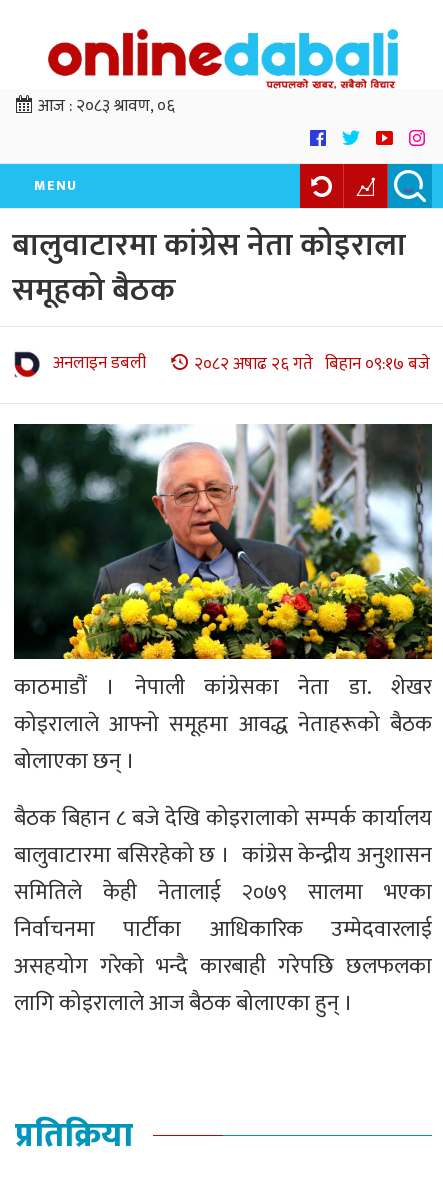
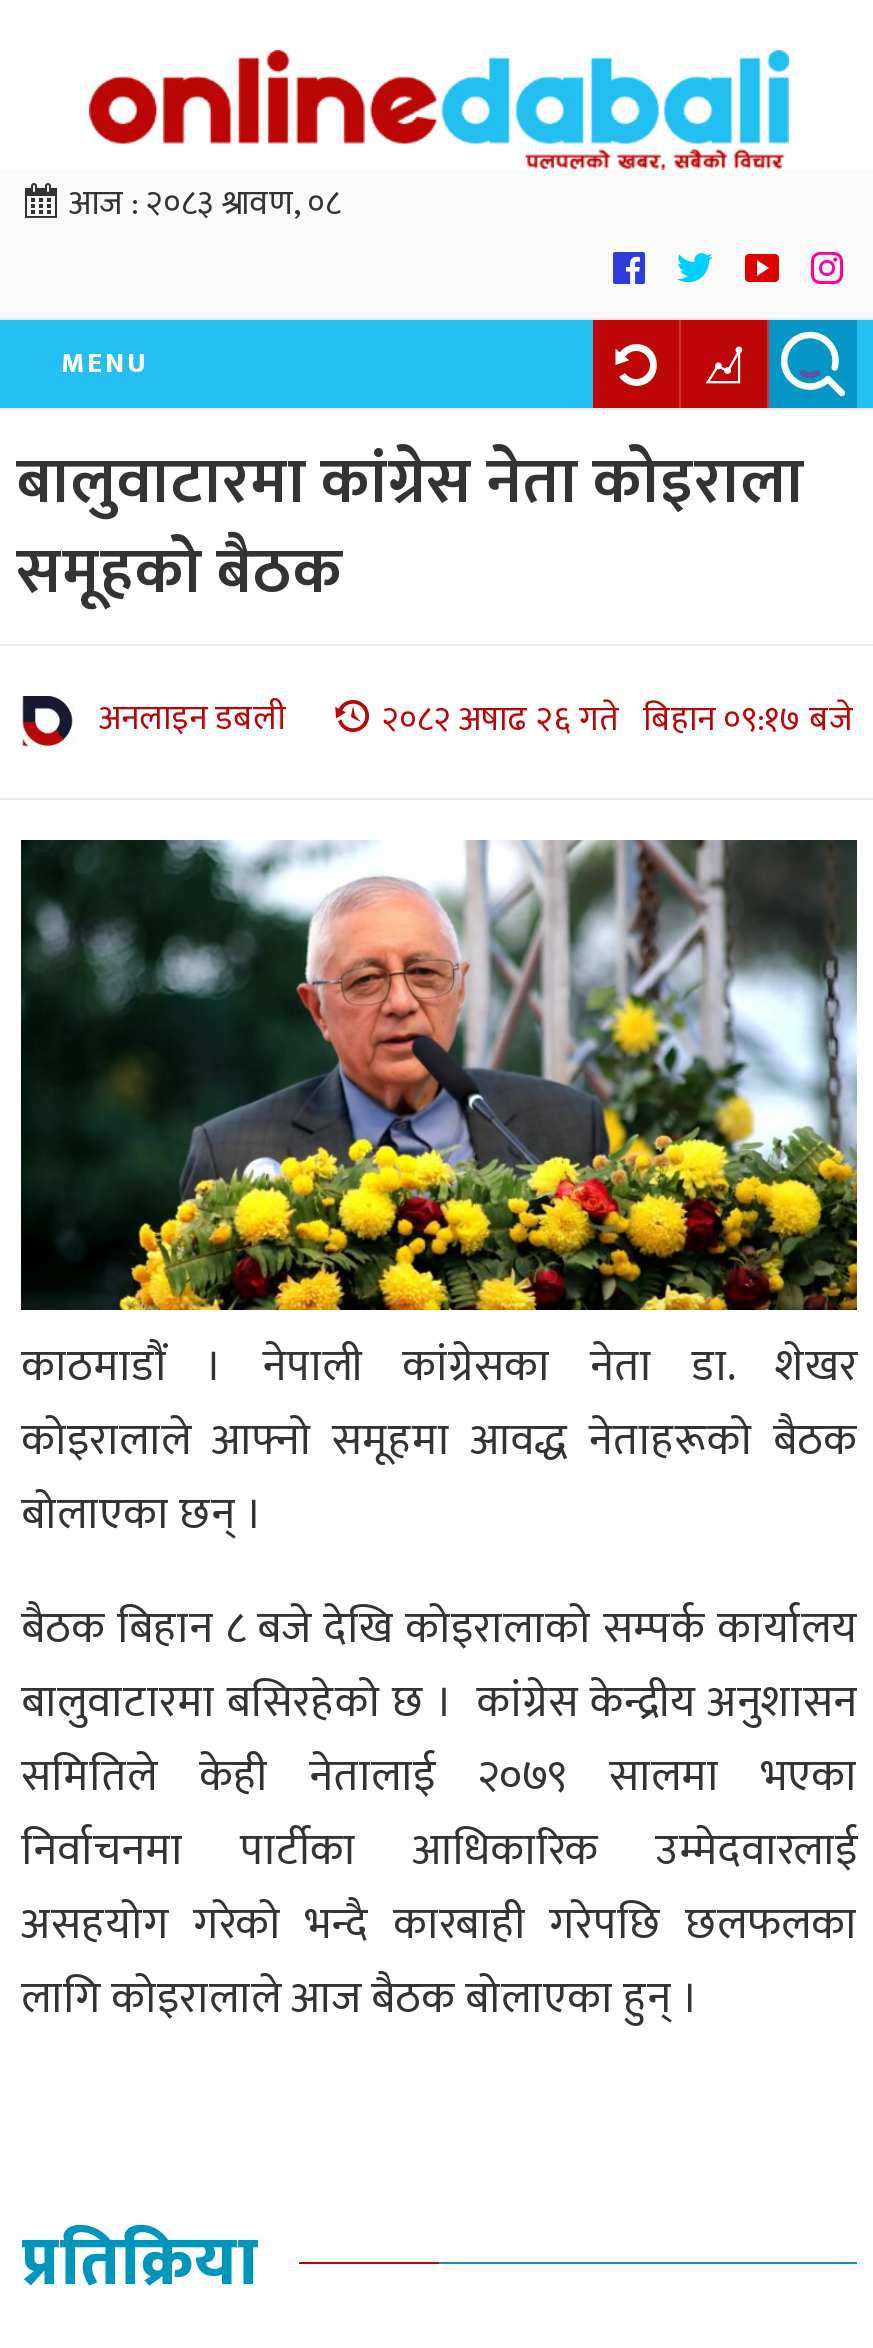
- आज : २०८३ श्रावण, ०६
+ आज : २०८३ श्रावण, ०८
